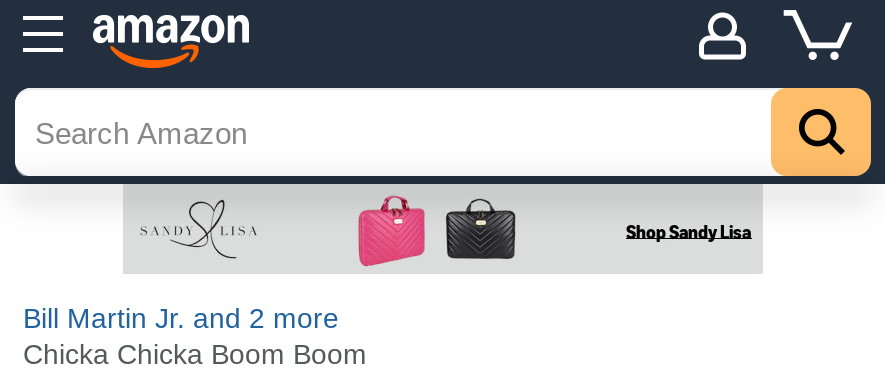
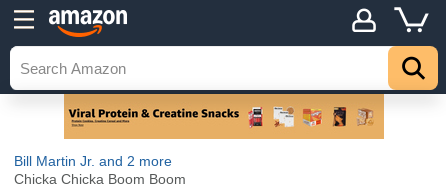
- [image]
+ [image]
